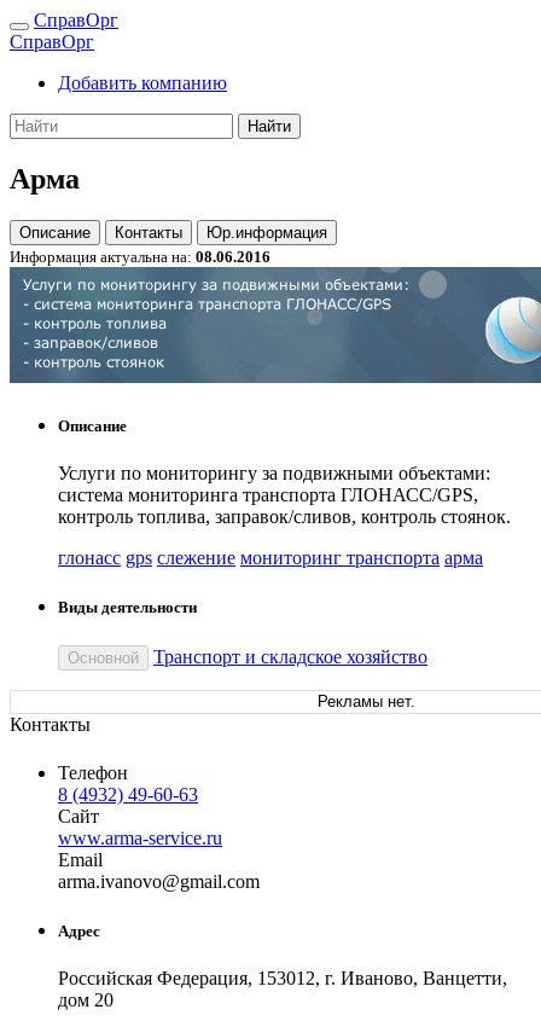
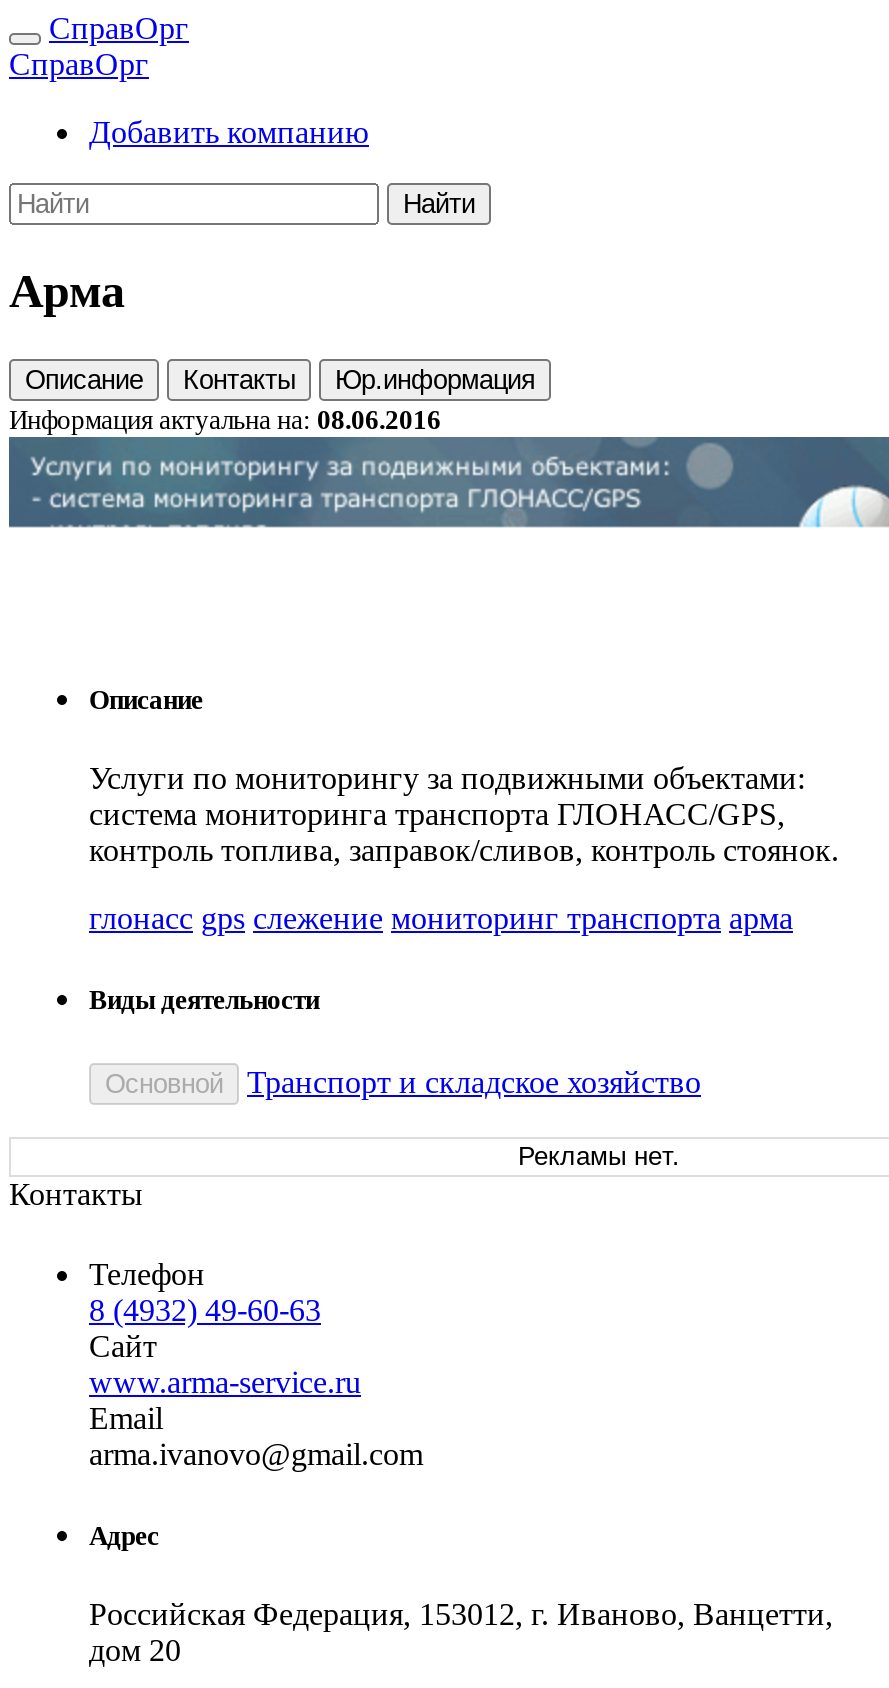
- [image]
